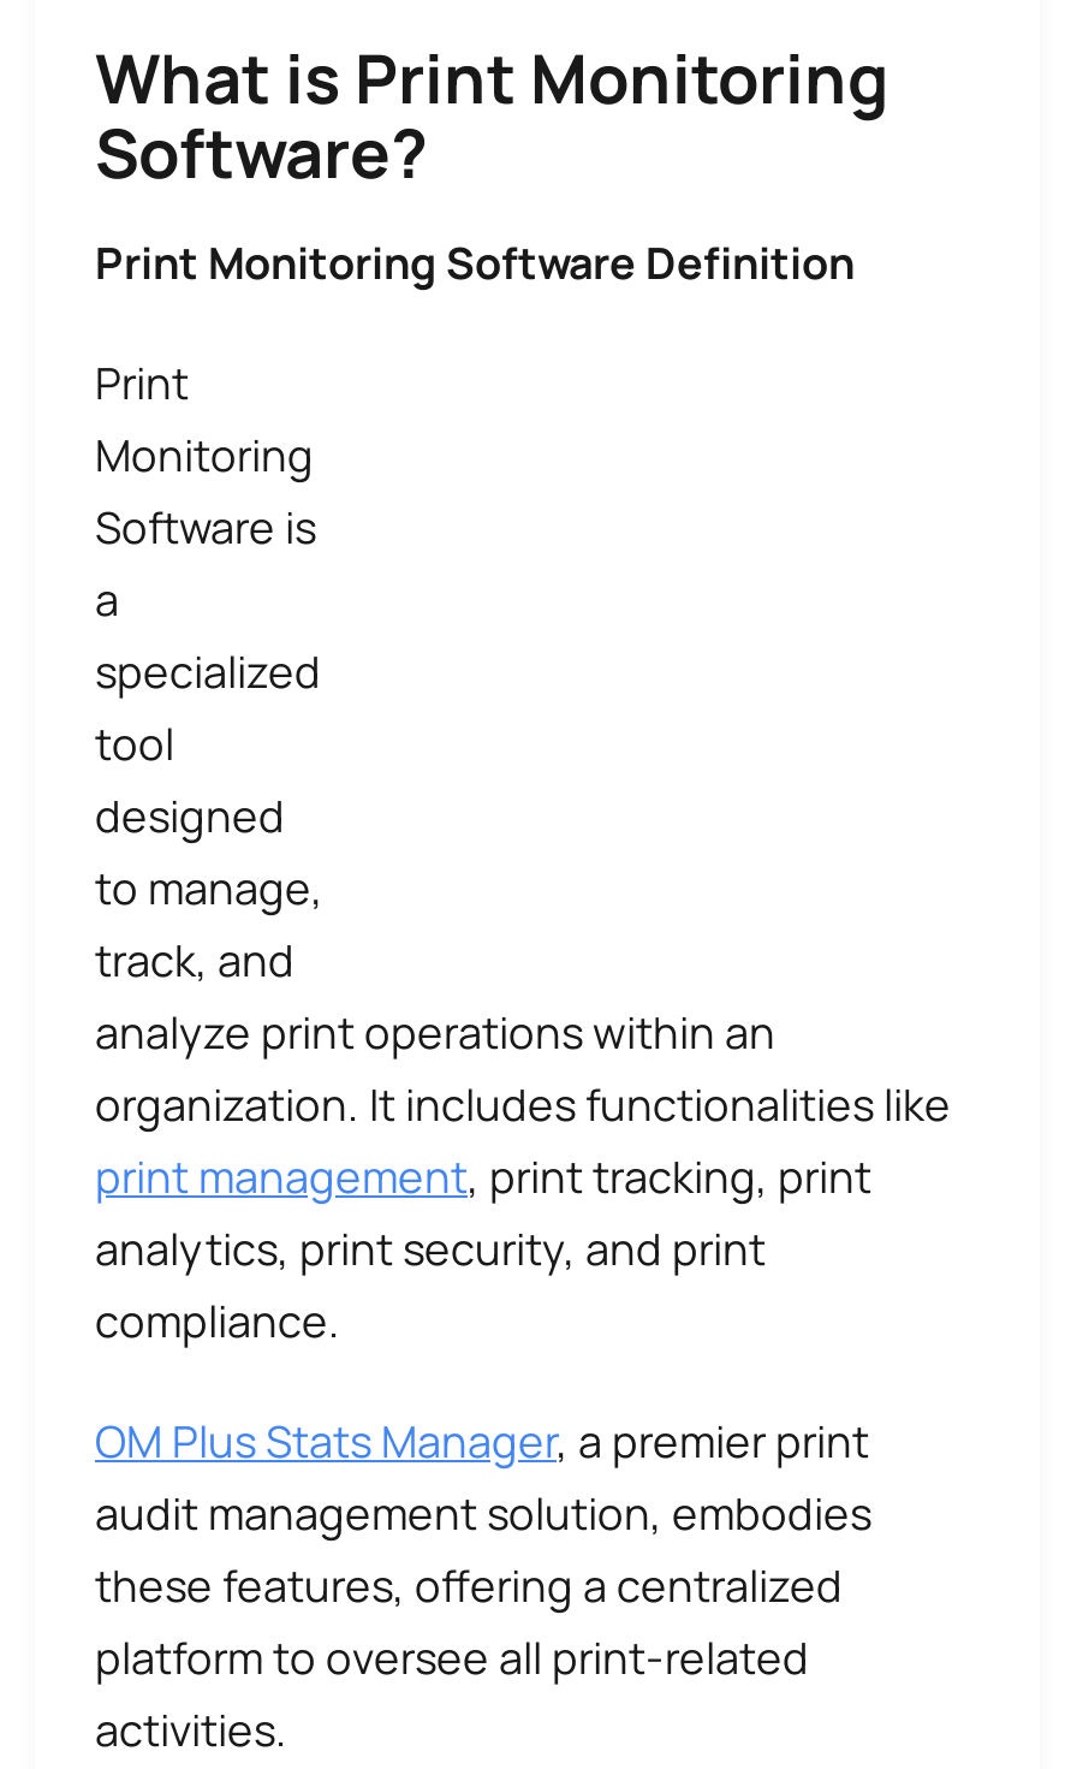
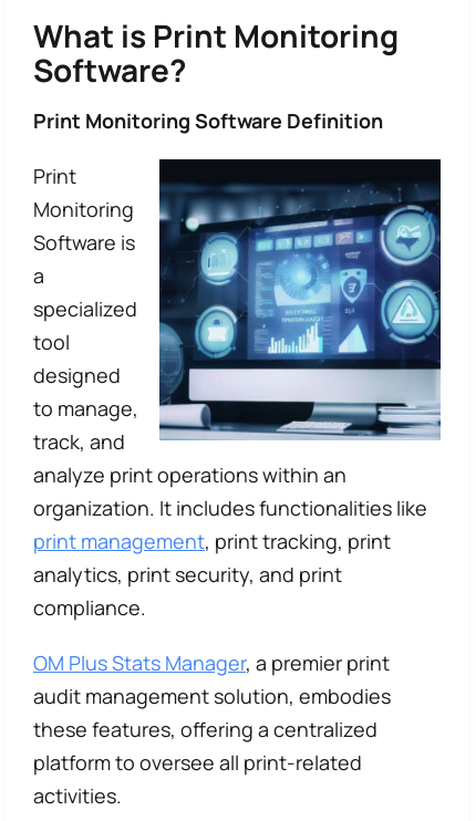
+ [image]
